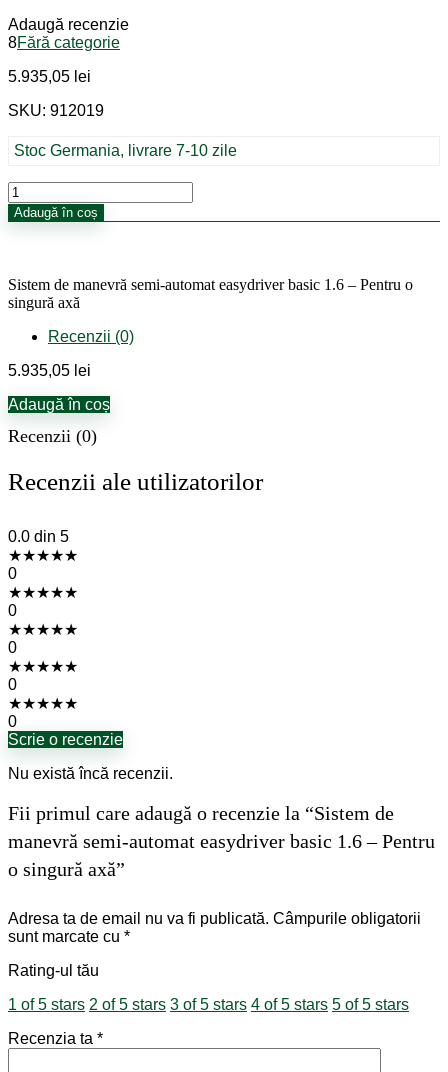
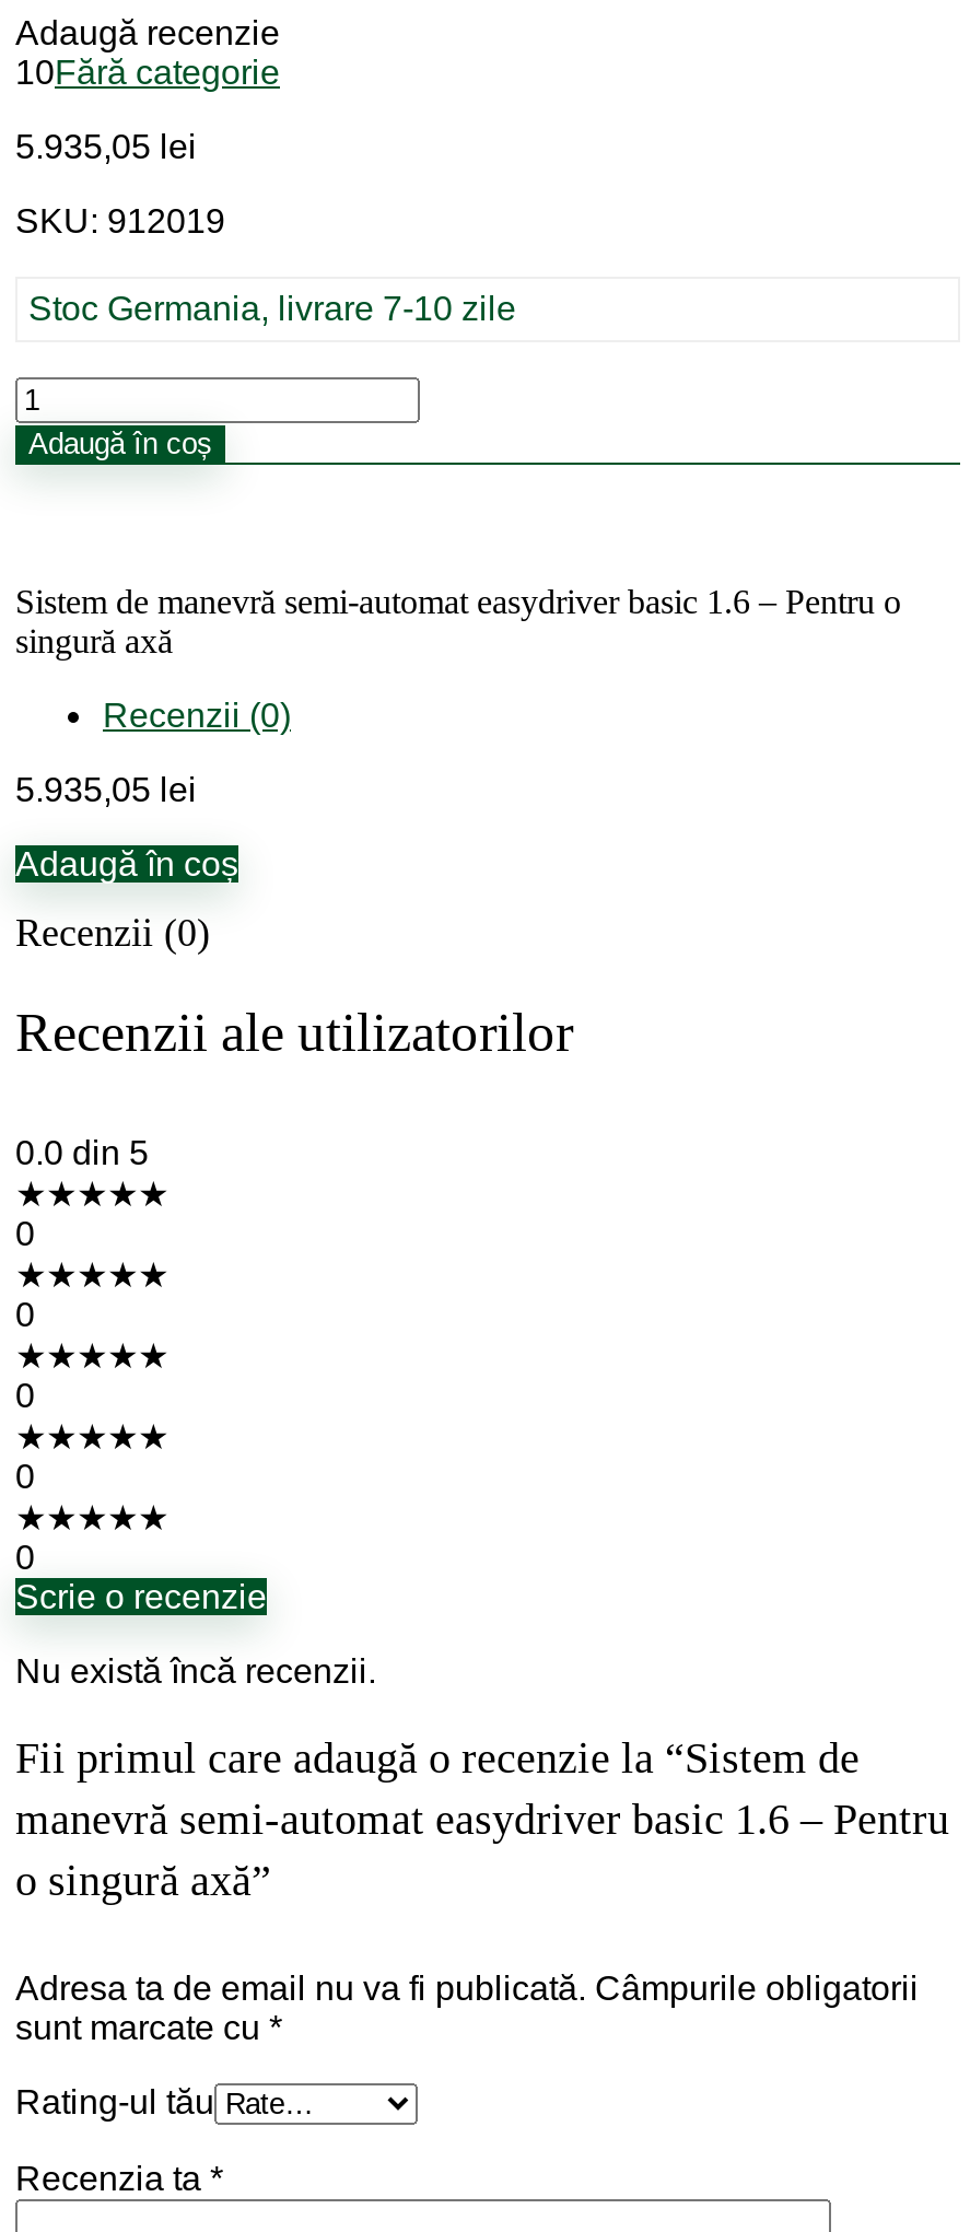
- 8Fără categorie
+ 10Fără categorie

- 1 of 5 stars 2 of 5 stars 3 of 5 stars 4 of 5 stars 5 of 5 stars
